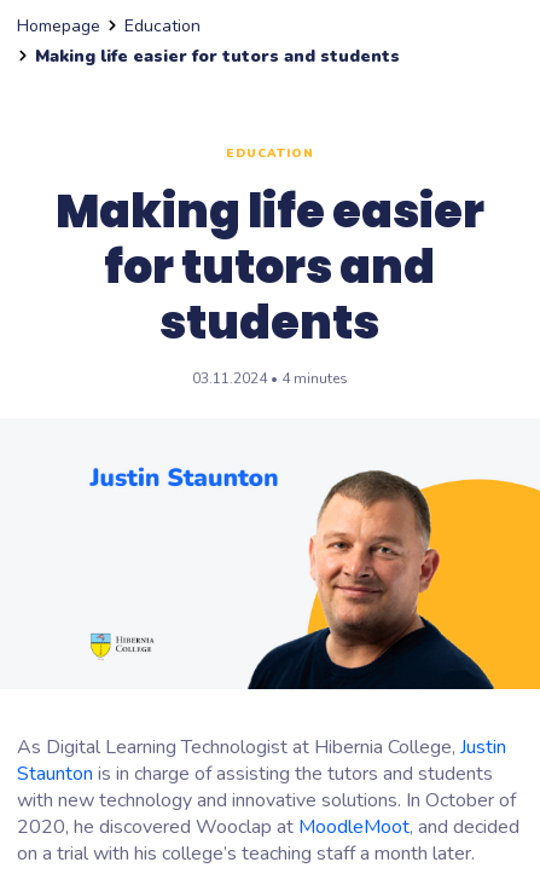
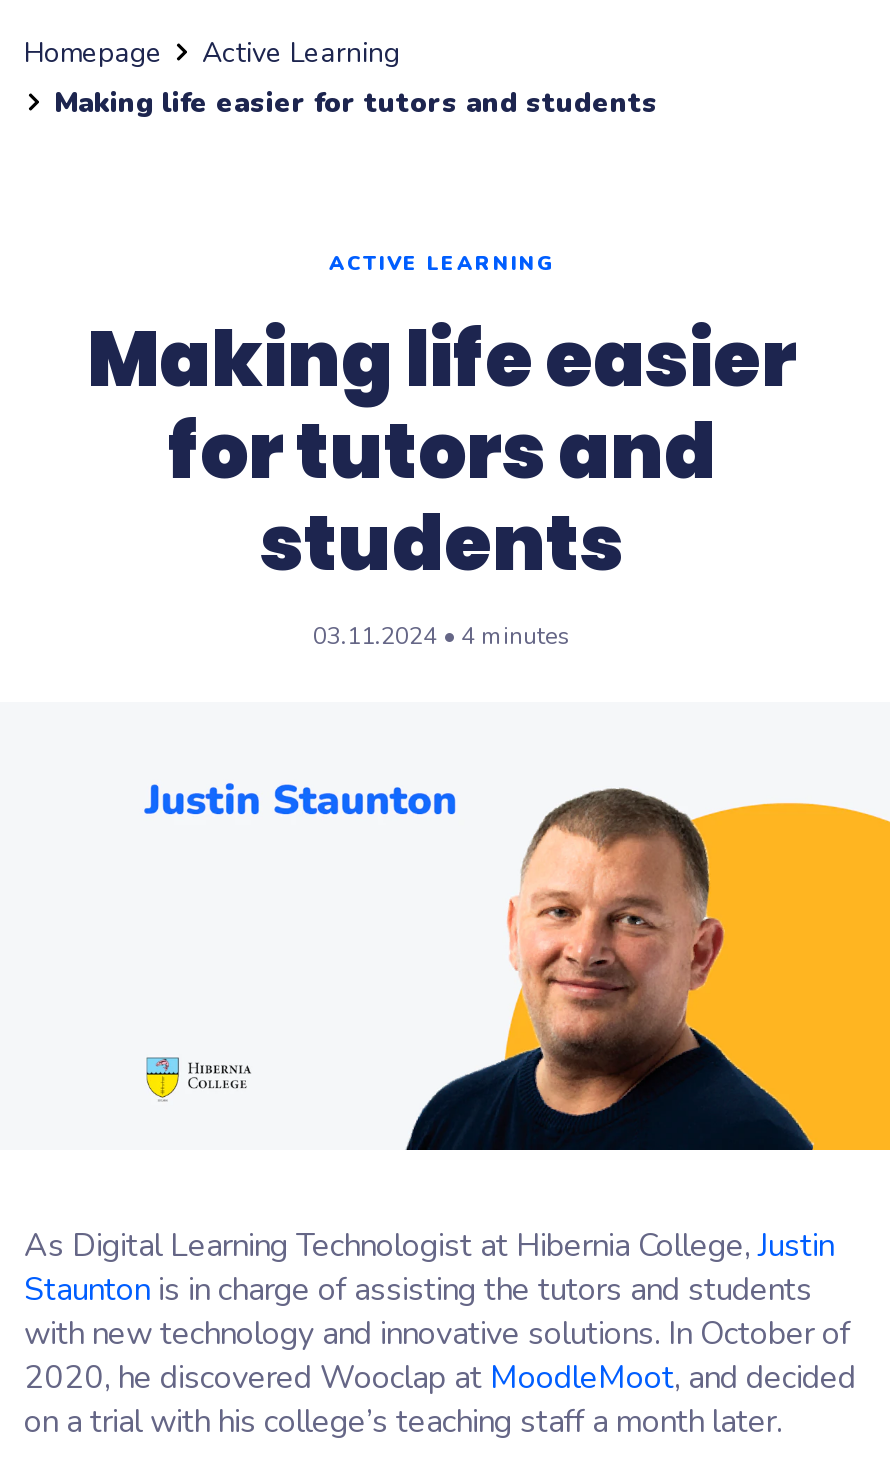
- Education
+ Active Learning

- EDUCATION
+ ACTIVE LEARNING
